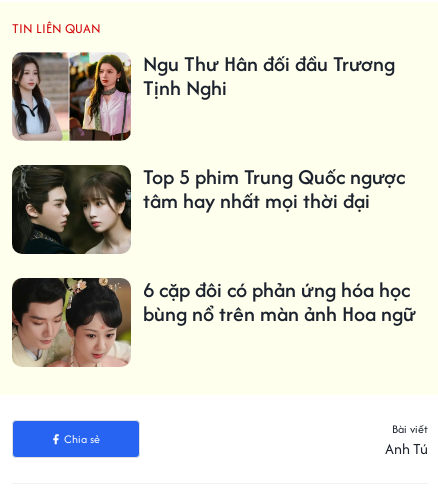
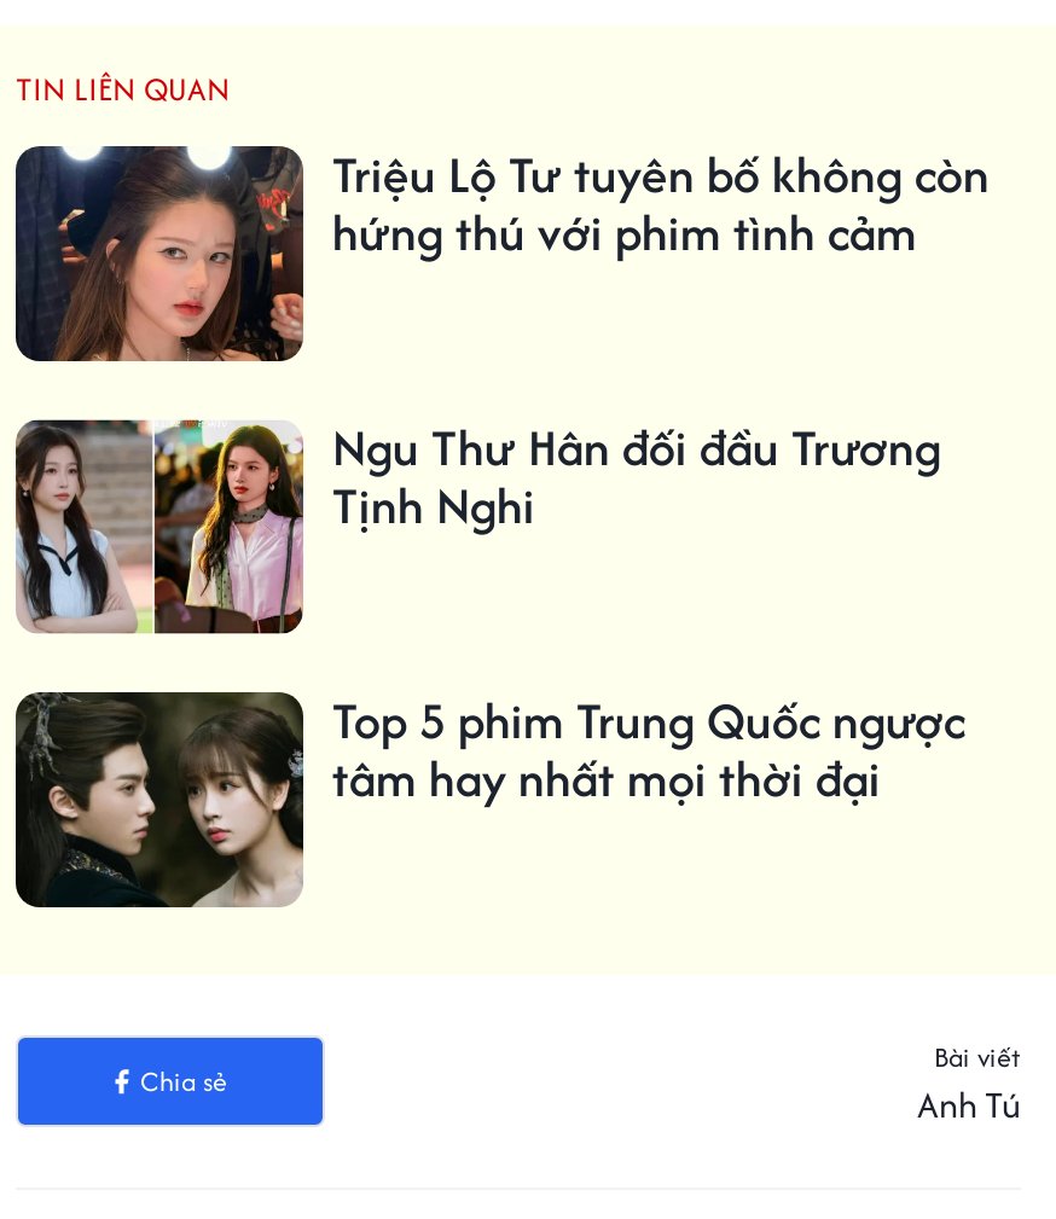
+ [image]
+ Triệu Lộ Tư tuyên bố không còn
+ hứng thú với phim tình cảm

moved down: [image] | Ngu Thư Hân đối đầu Trương | Tịnh Nghi | Top 5 phim Trung Quốc ngược | tâm hay nhất mọi thời đại

- [image]
- 6 cặp đôi có phản ứng hóa học
- bùng nổ trên màn ảnh Hoa ngữ
